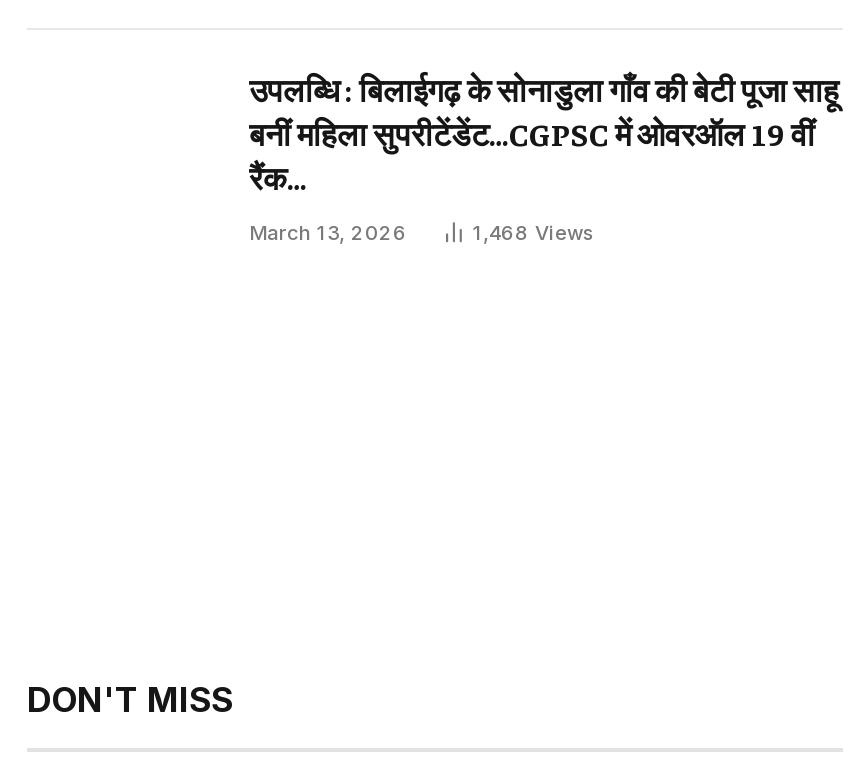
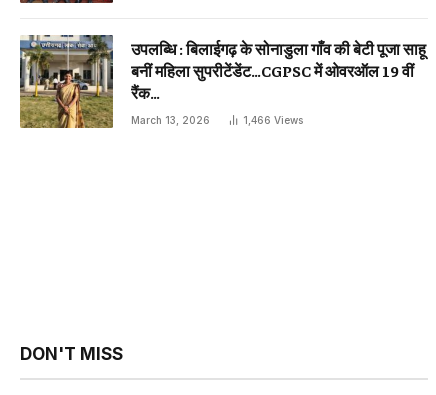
+ [image]

- 1,468 Views
+ 1,466 Views
